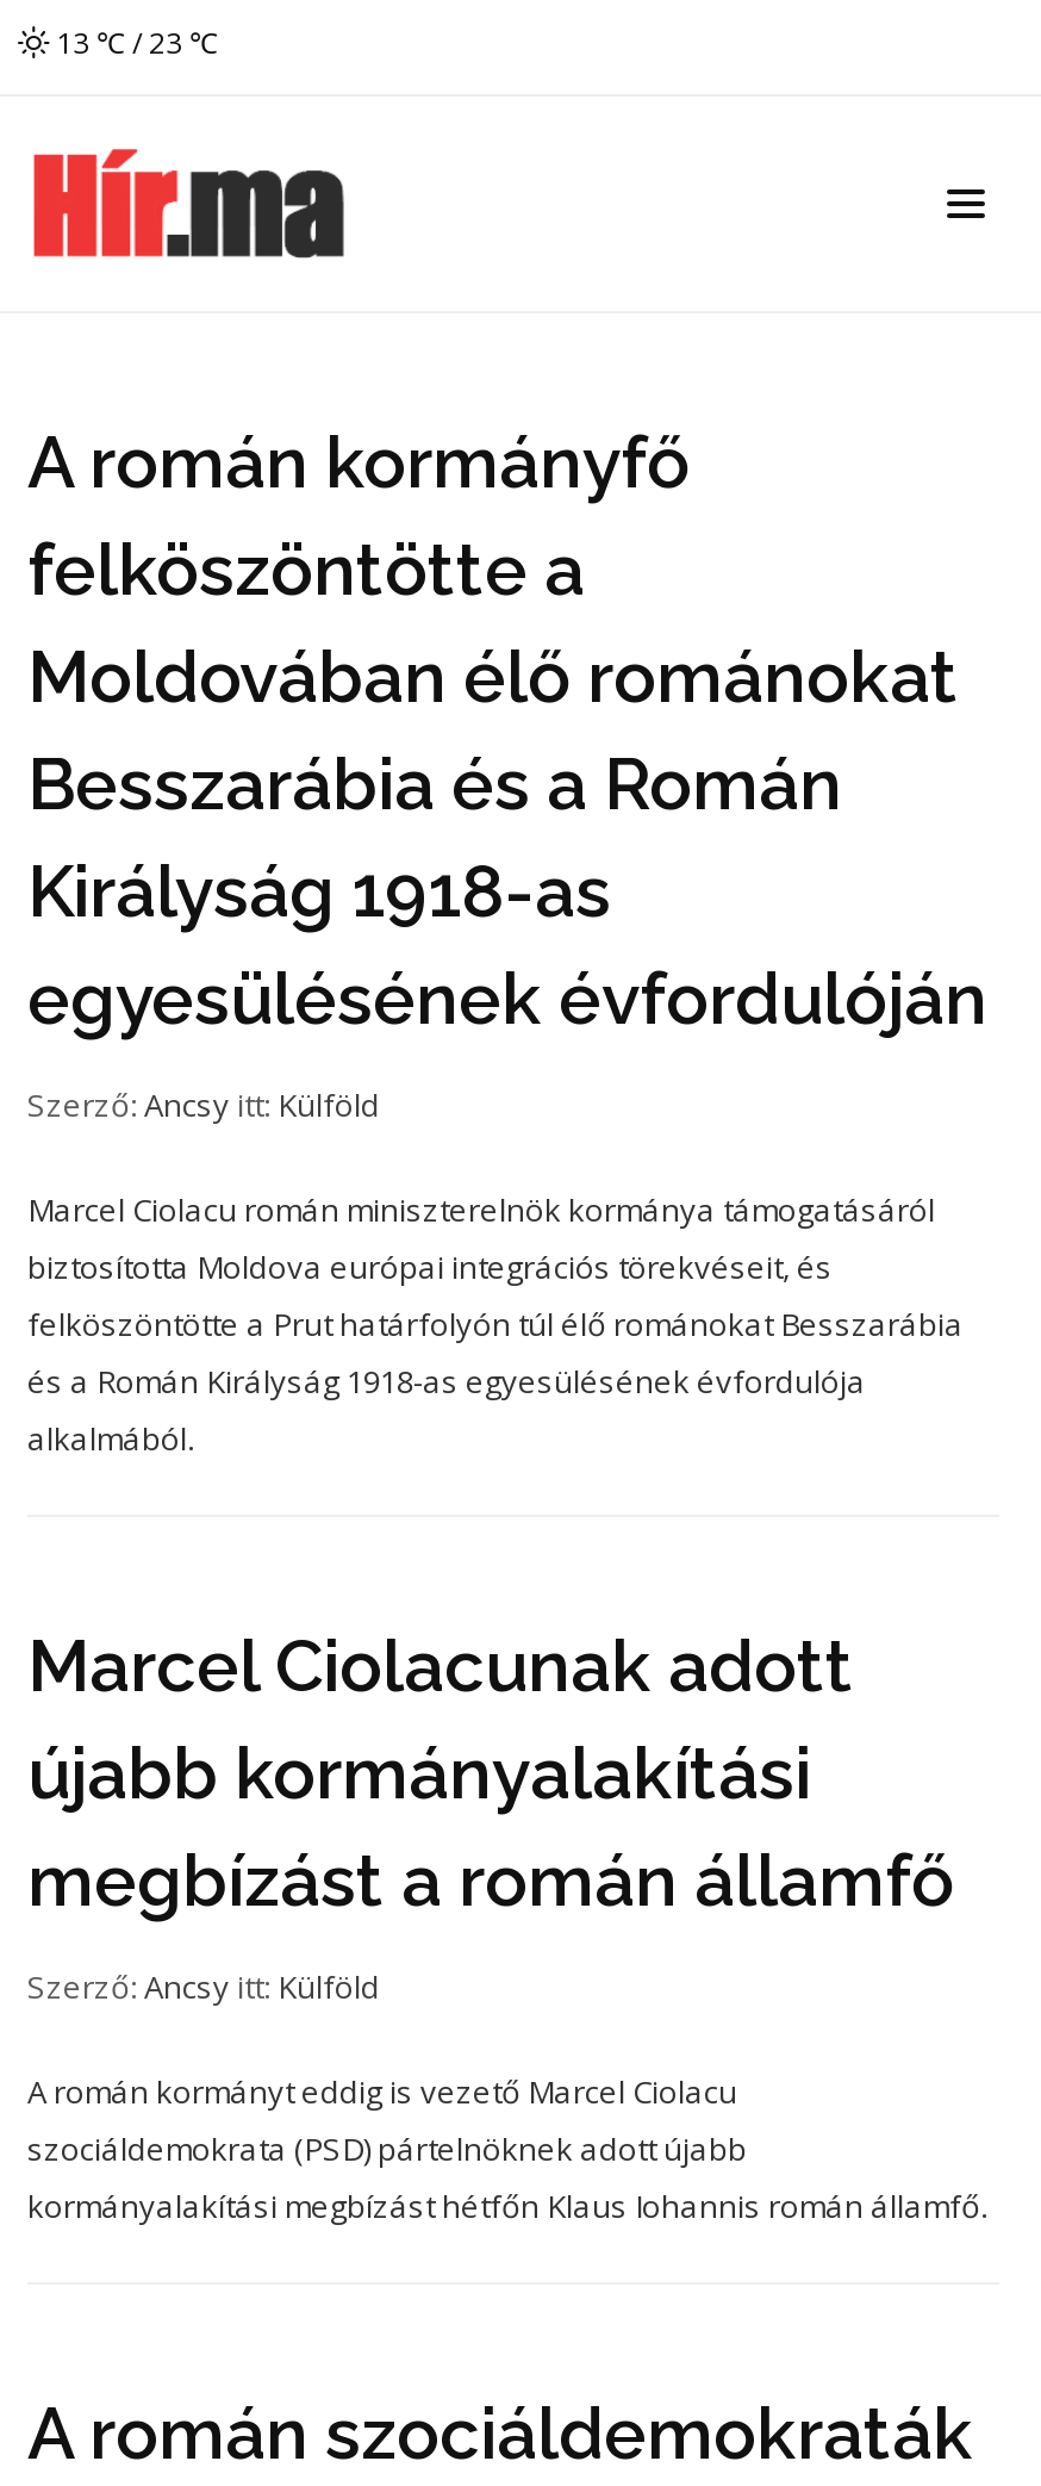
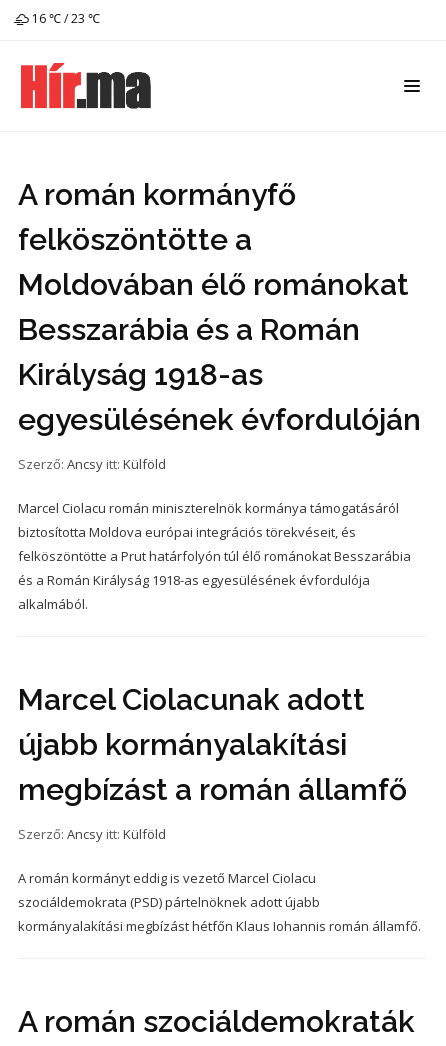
- 13 ℃ / 23 ℃
+ 16 ℃ / 23 ℃
